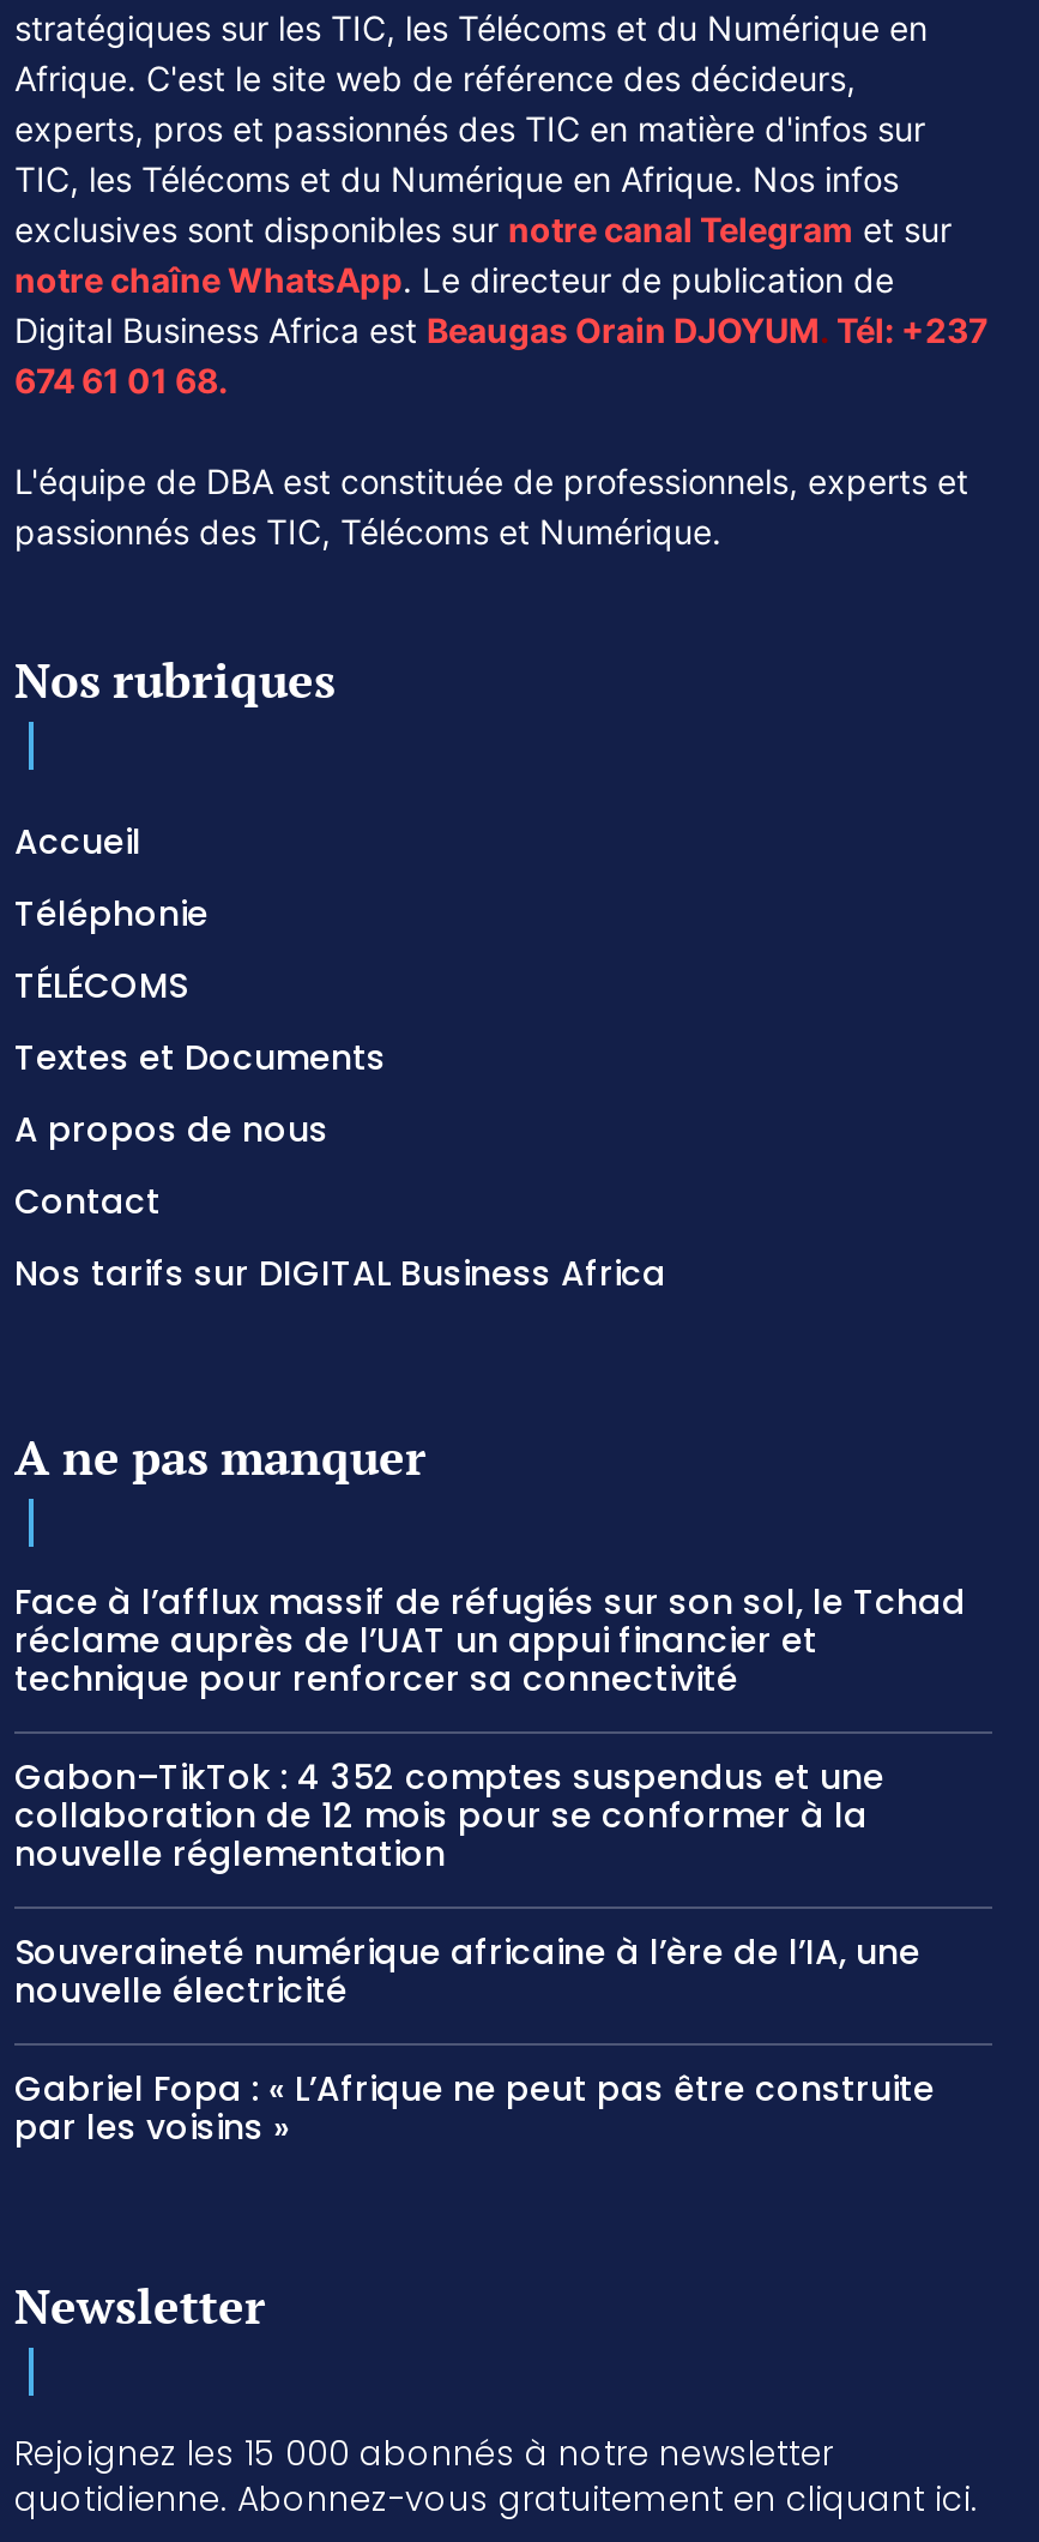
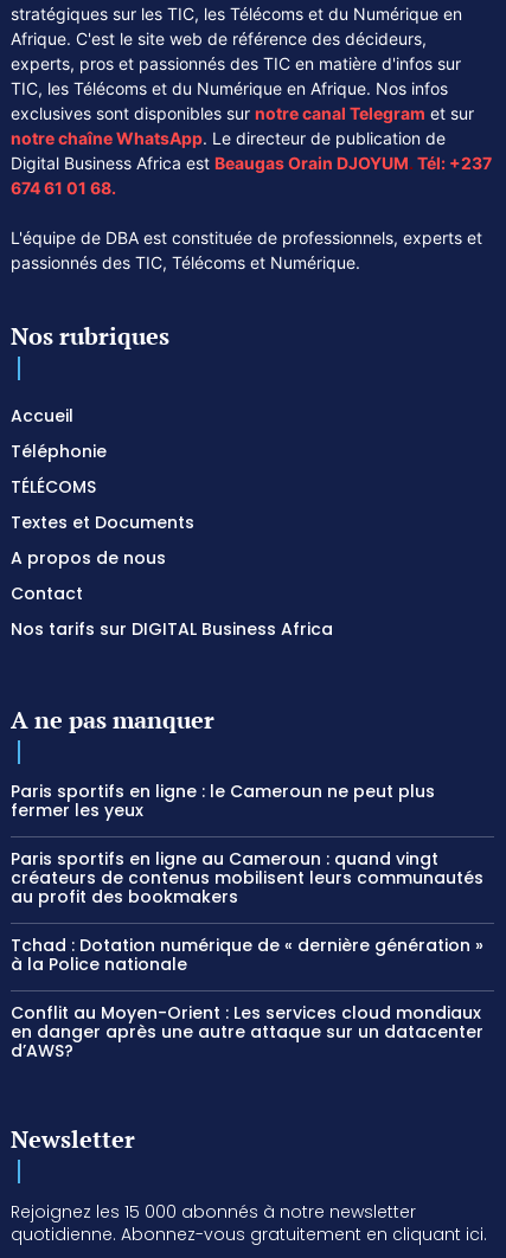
- Face à l’afflux massif de réfugiés sur son sol, le Tchad
- réclame auprès de l’UAT un appui financier et
- technique pour renforcer sa connectivité
+ Paris sportifs en ligne : le Cameroun ne peut plus
+ fermer les yeux

- Gabon–TikTok : 4 352 comptes suspendus et une
- collaboration de 12 mois pour se conformer à la
- nouvelle réglementation
+ Paris sportifs en ligne au Cameroun : quand vingt
+ créateurs de contenus mobilisent leurs communautés
+ au profit des bookmakers

- Souveraineté numérique africaine à l’ère de l’IA, une
- nouvelle électricité
+ Tchad : Dotation numérique de « dernière génération »
+ à la Police nationale

- Gabriel Fopa : « L’Afrique ne peut pas être construite
- par les voisins »
+ Conflit au Moyen-Orient : Les services cloud mondiaux
+ en danger après une autre attaque sur un datacenter
+ d’AWS?
